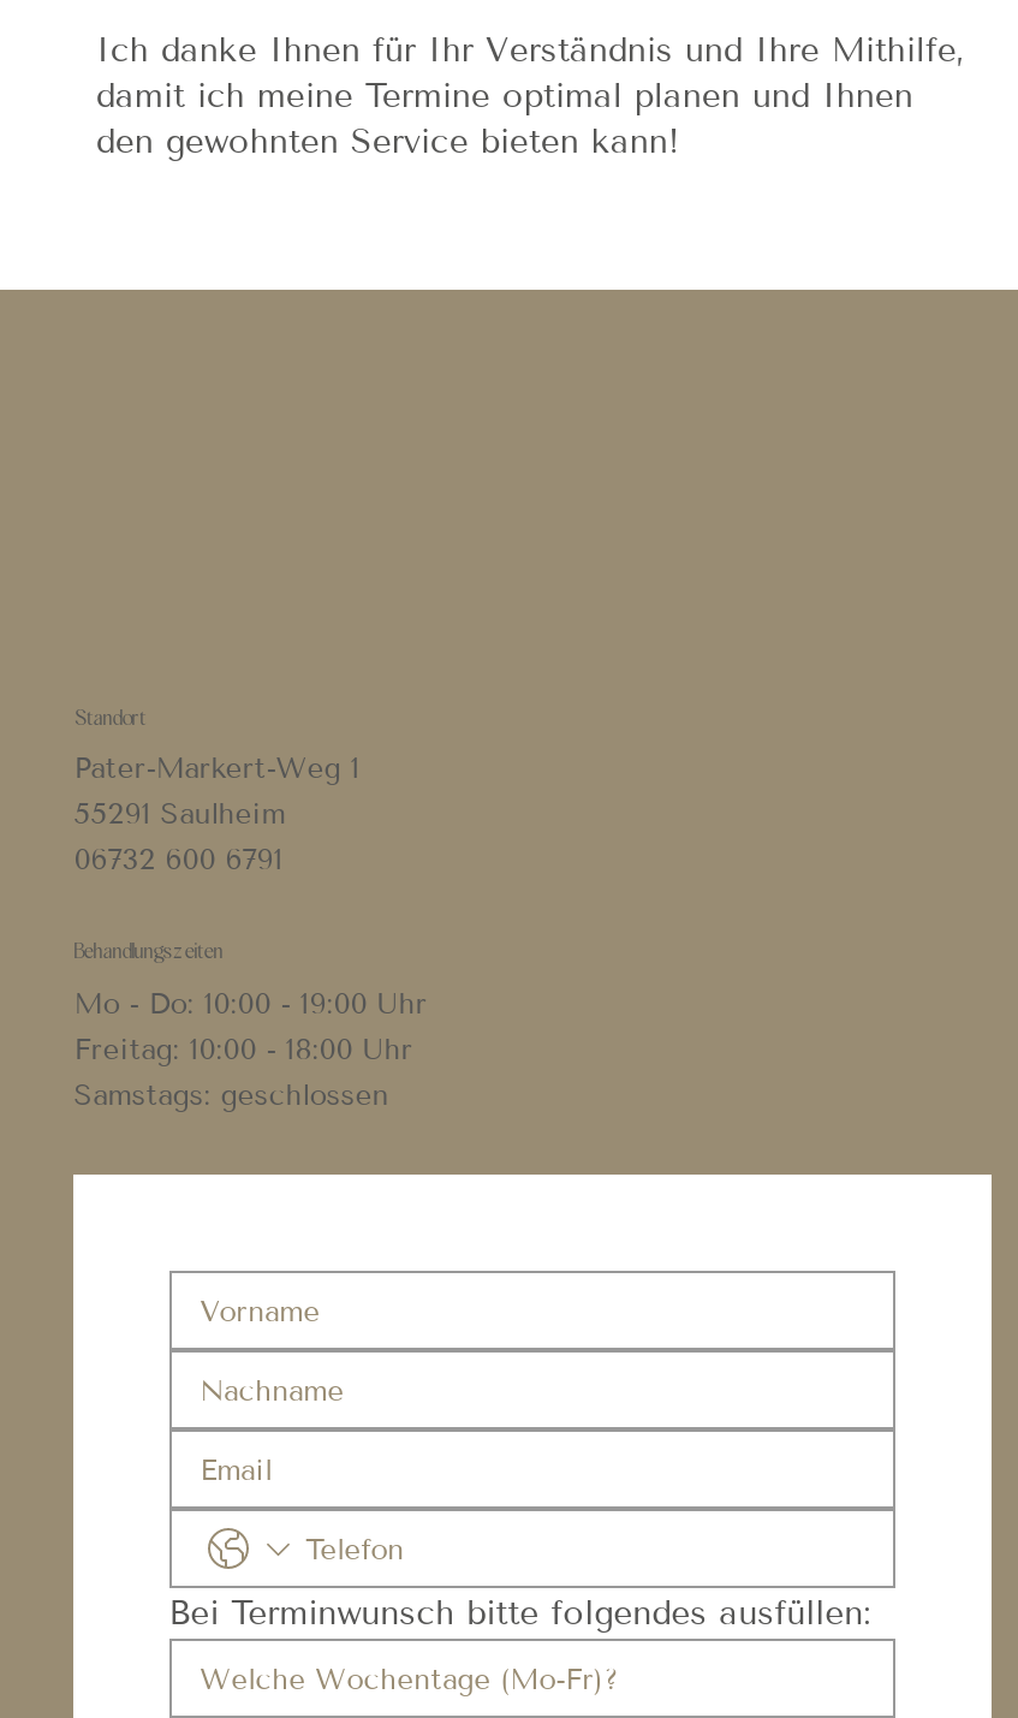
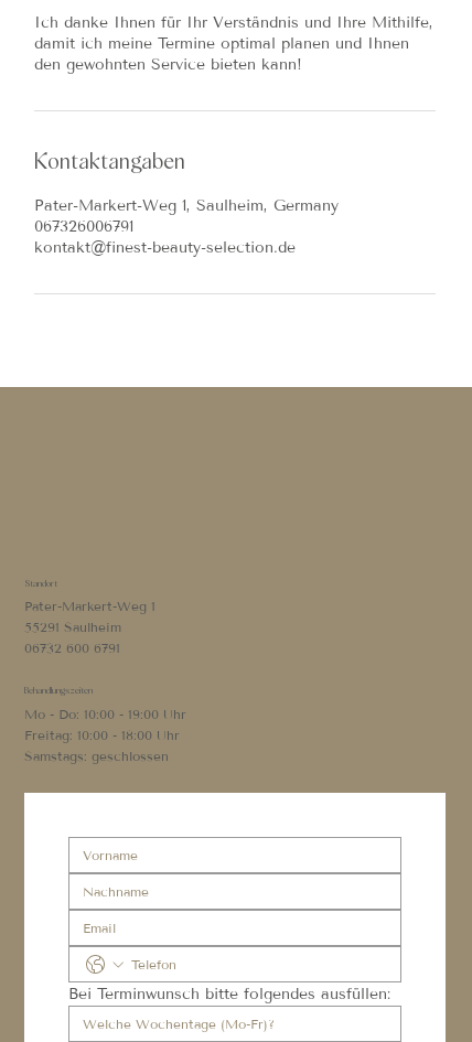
+ Kontaktangaben
+ Pater-Markert-Weg 1, Saulheim, Germany
+ 067326006791
+ kontakt@finest-beauty-selection.de
